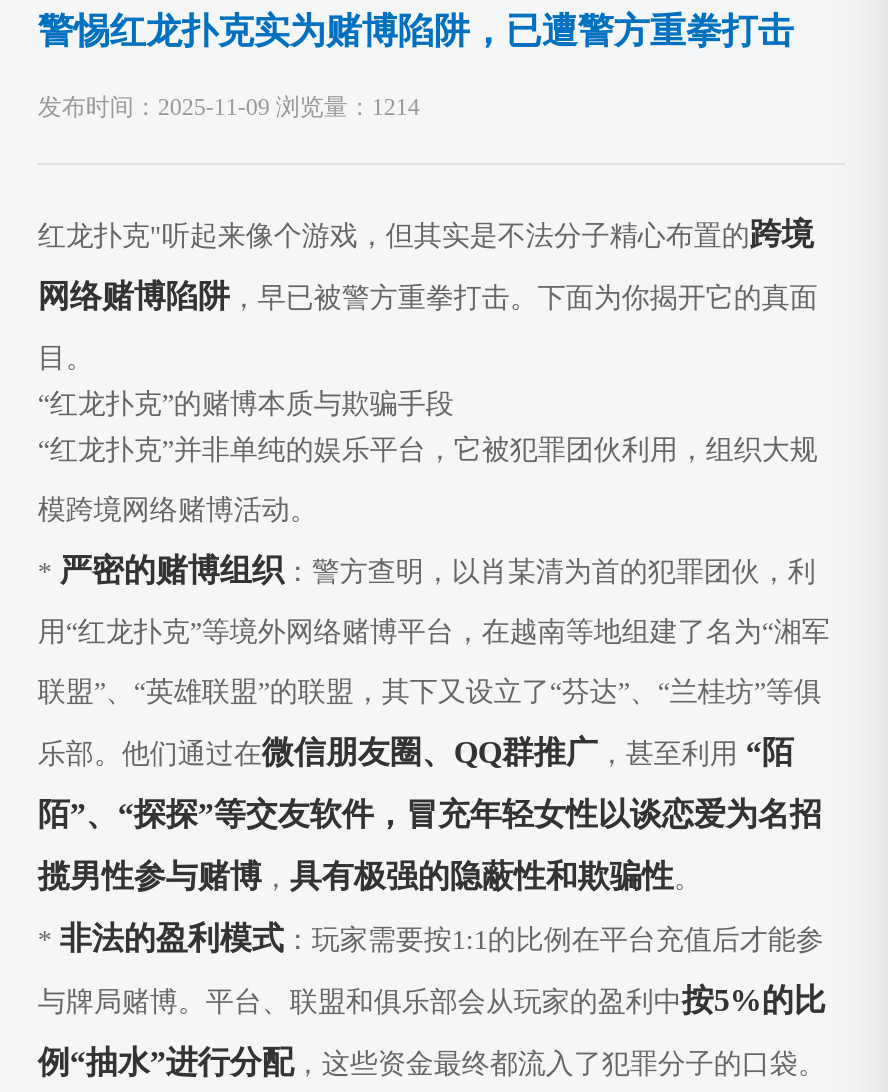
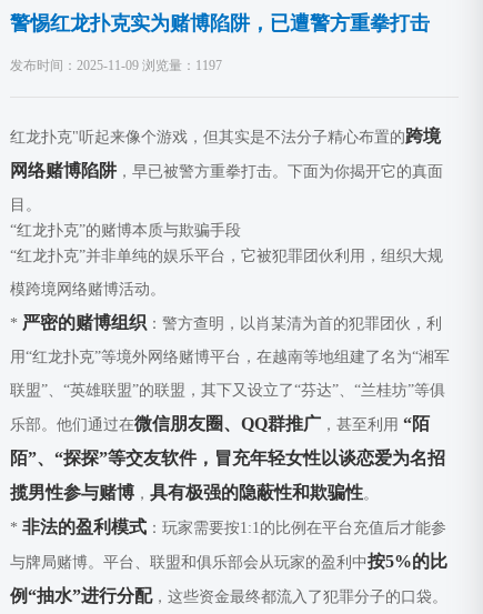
- 发布时间：2025-11-09 浏览量：1214
+ 发布时间：2025-11-09 浏览量：1197
